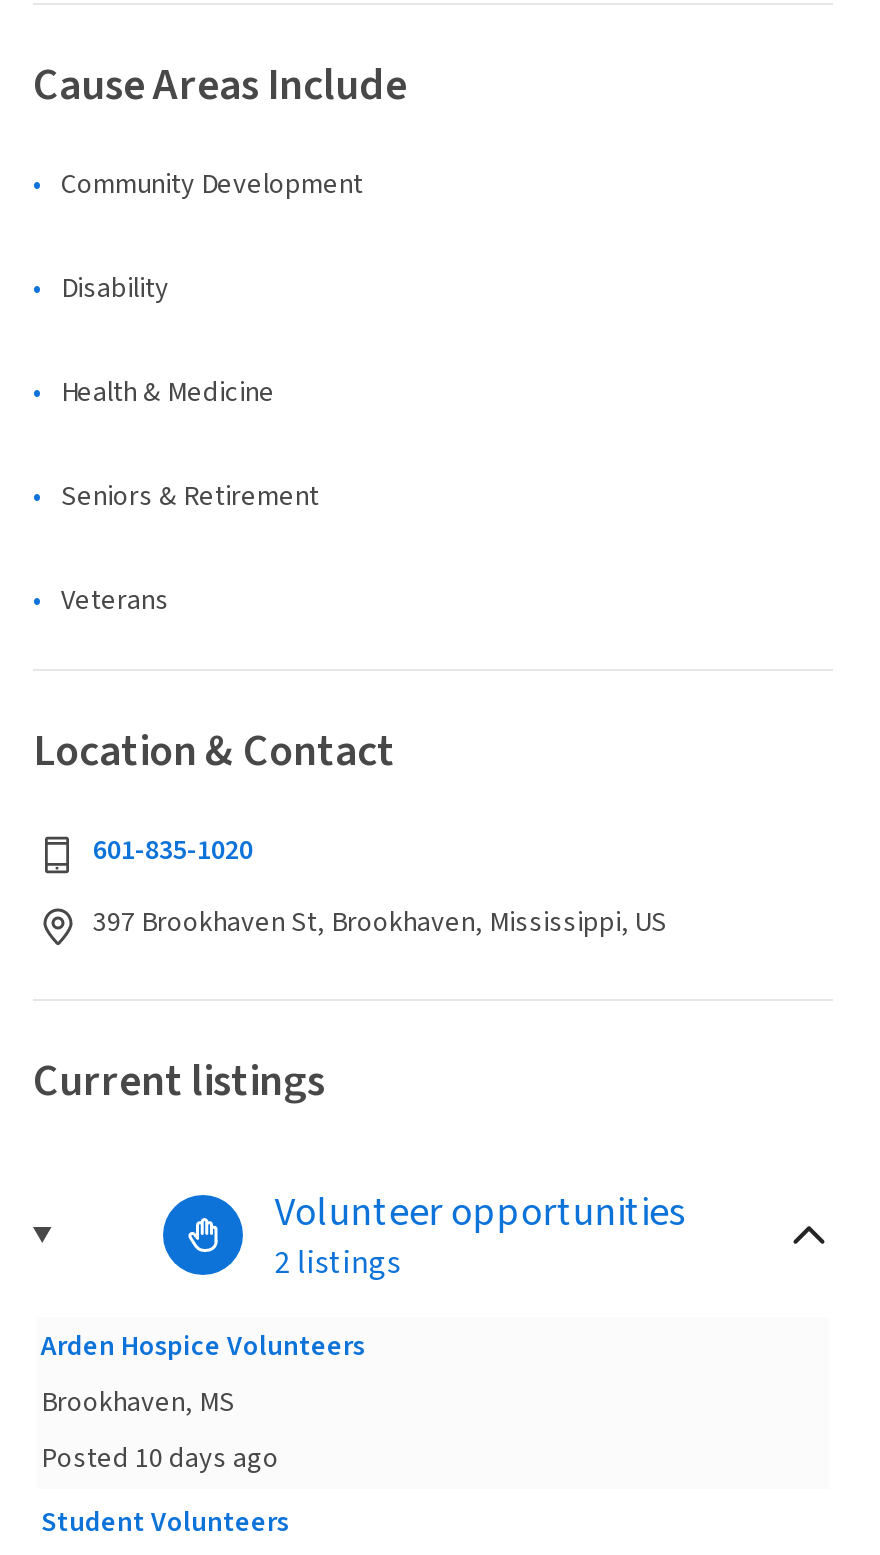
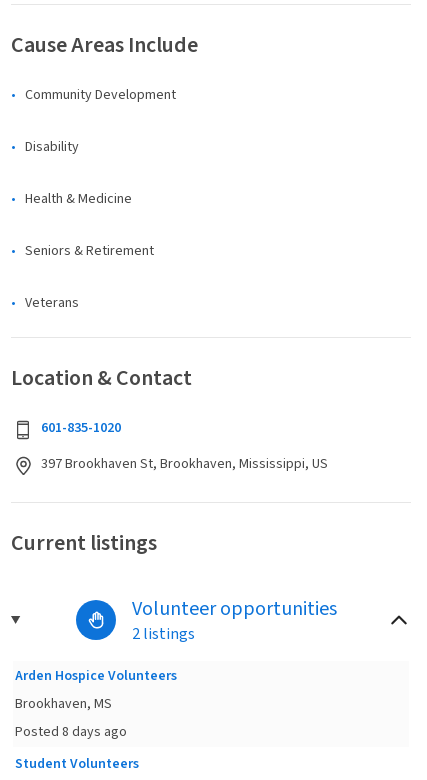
- Posted 10 days ago
+ Posted 8 days ago
